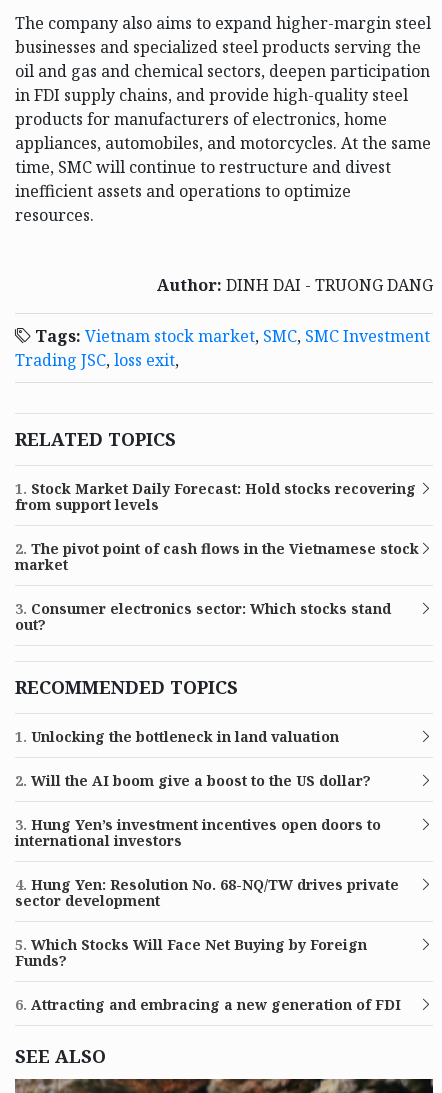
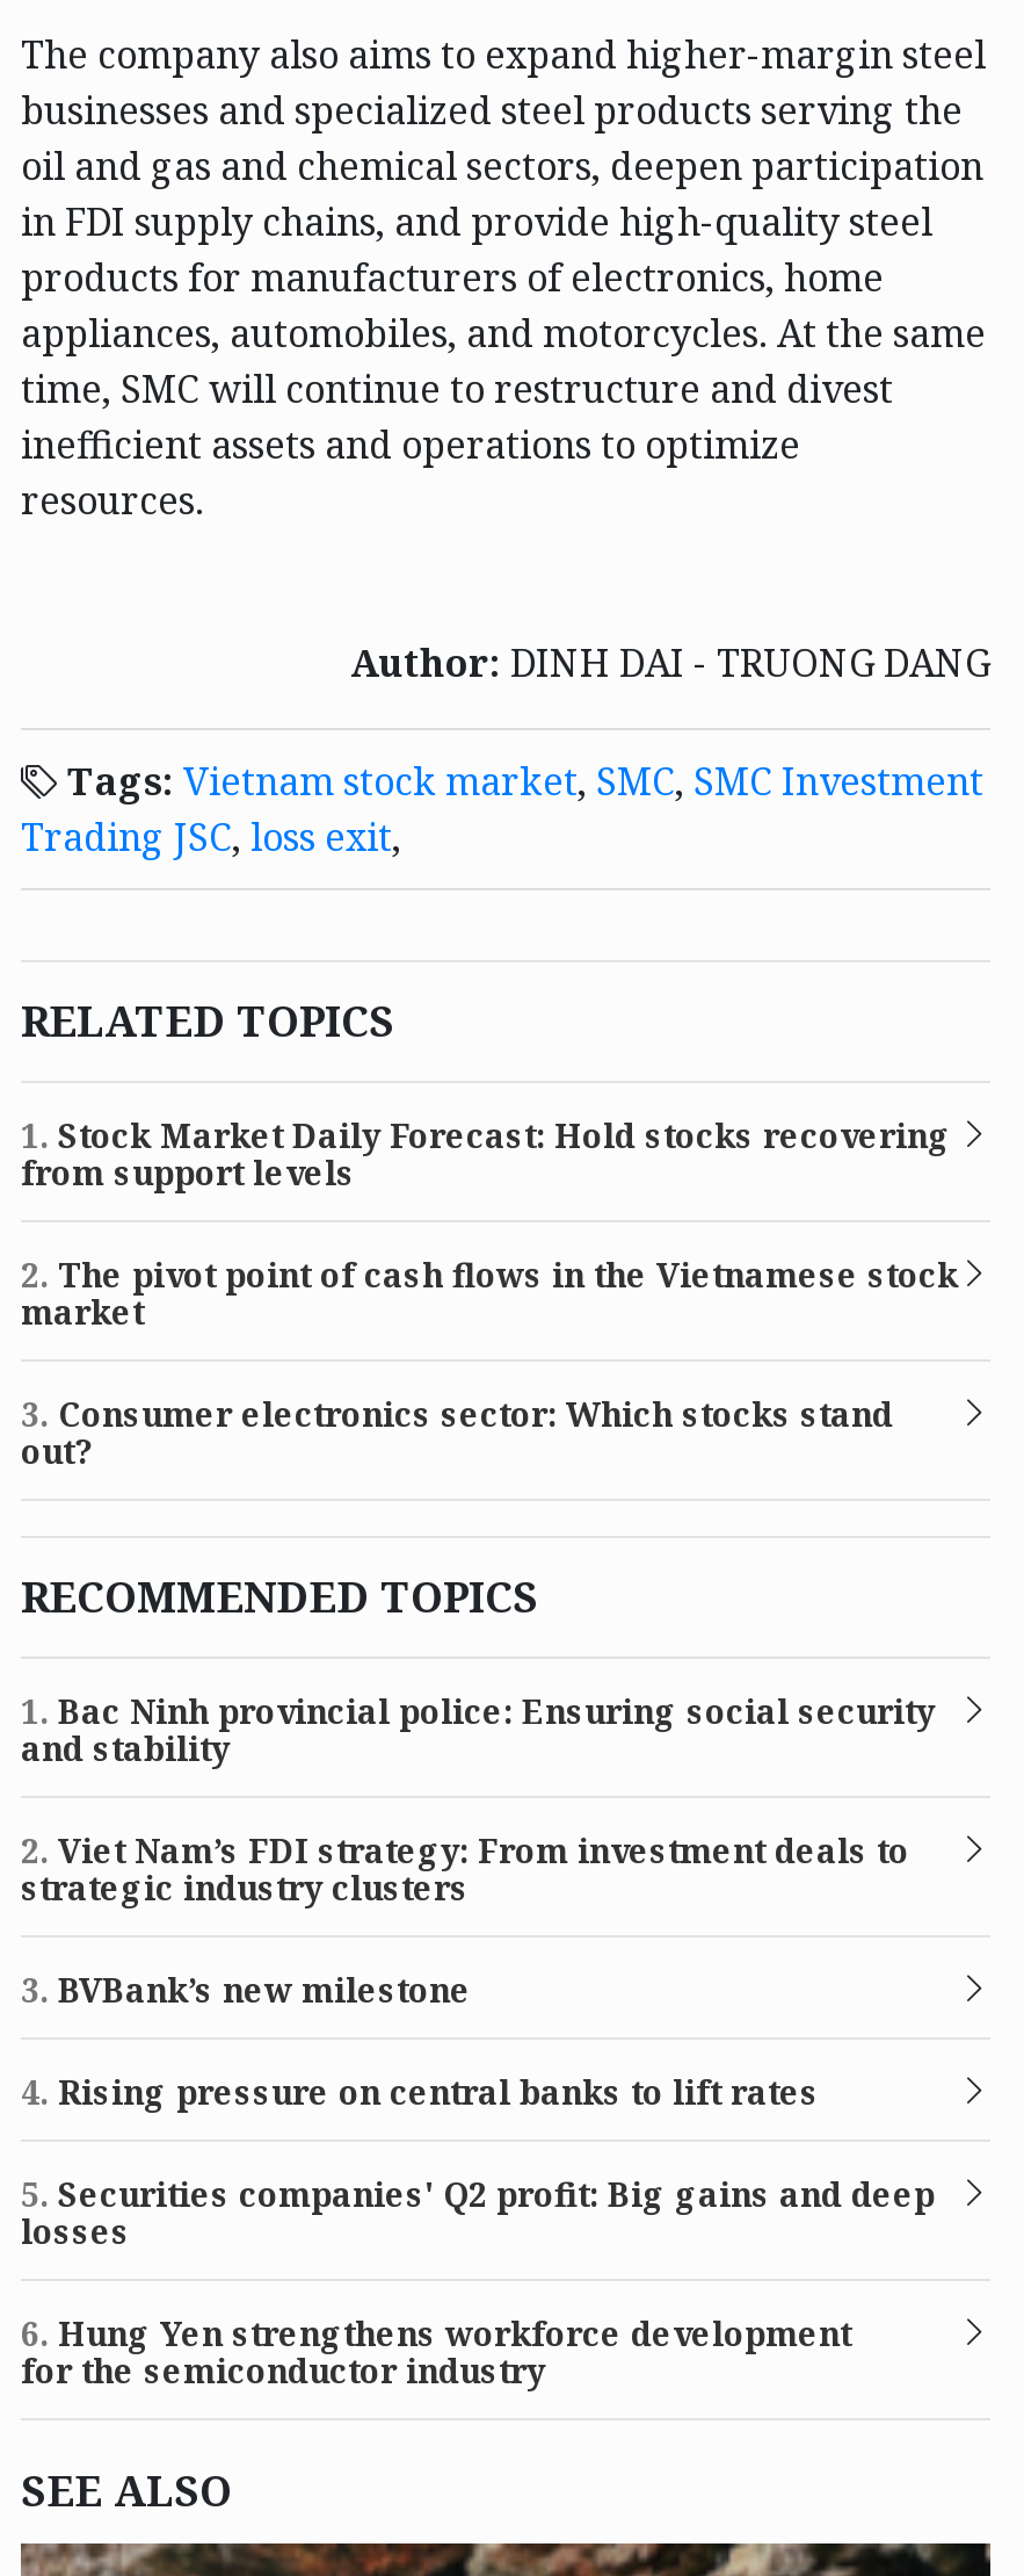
- 1. Unlocking the bottleneck in land valuation
+ 1. Bac Ninh provincial police: Ensuring social security
+ and stability

- 2. Will the AI boom give a boost to the US dollar?
+ 2. Viet Nam’s FDI strategy: From investment deals to
+ strategic industry clusters

- 3. Hung Yen’s investment incentives open doors to
- international investors
+ 3. BVBank’s new milestone

- 4. Hung Yen: Resolution No. 68-NQ/TW drives private
- sector development
+ 4. Rising pressure on central banks to lift rates

- 5. Which Stocks Will Face Net Buying by Foreign
- Funds?
+ 5. Securities companies' Q2 profit: Big gains and deep
+ losses

- 6. Attracting and embracing a new generation of FDI
+ 6. Hung Yen strengthens workforce development
+ for the semiconductor industry
